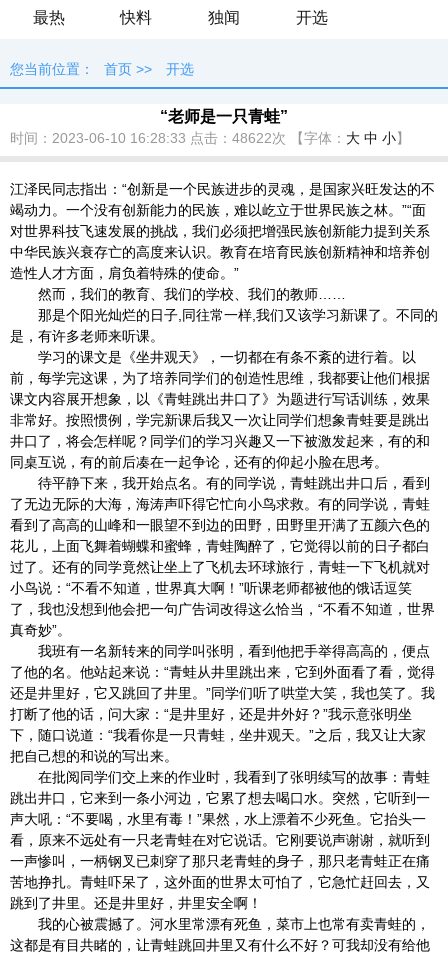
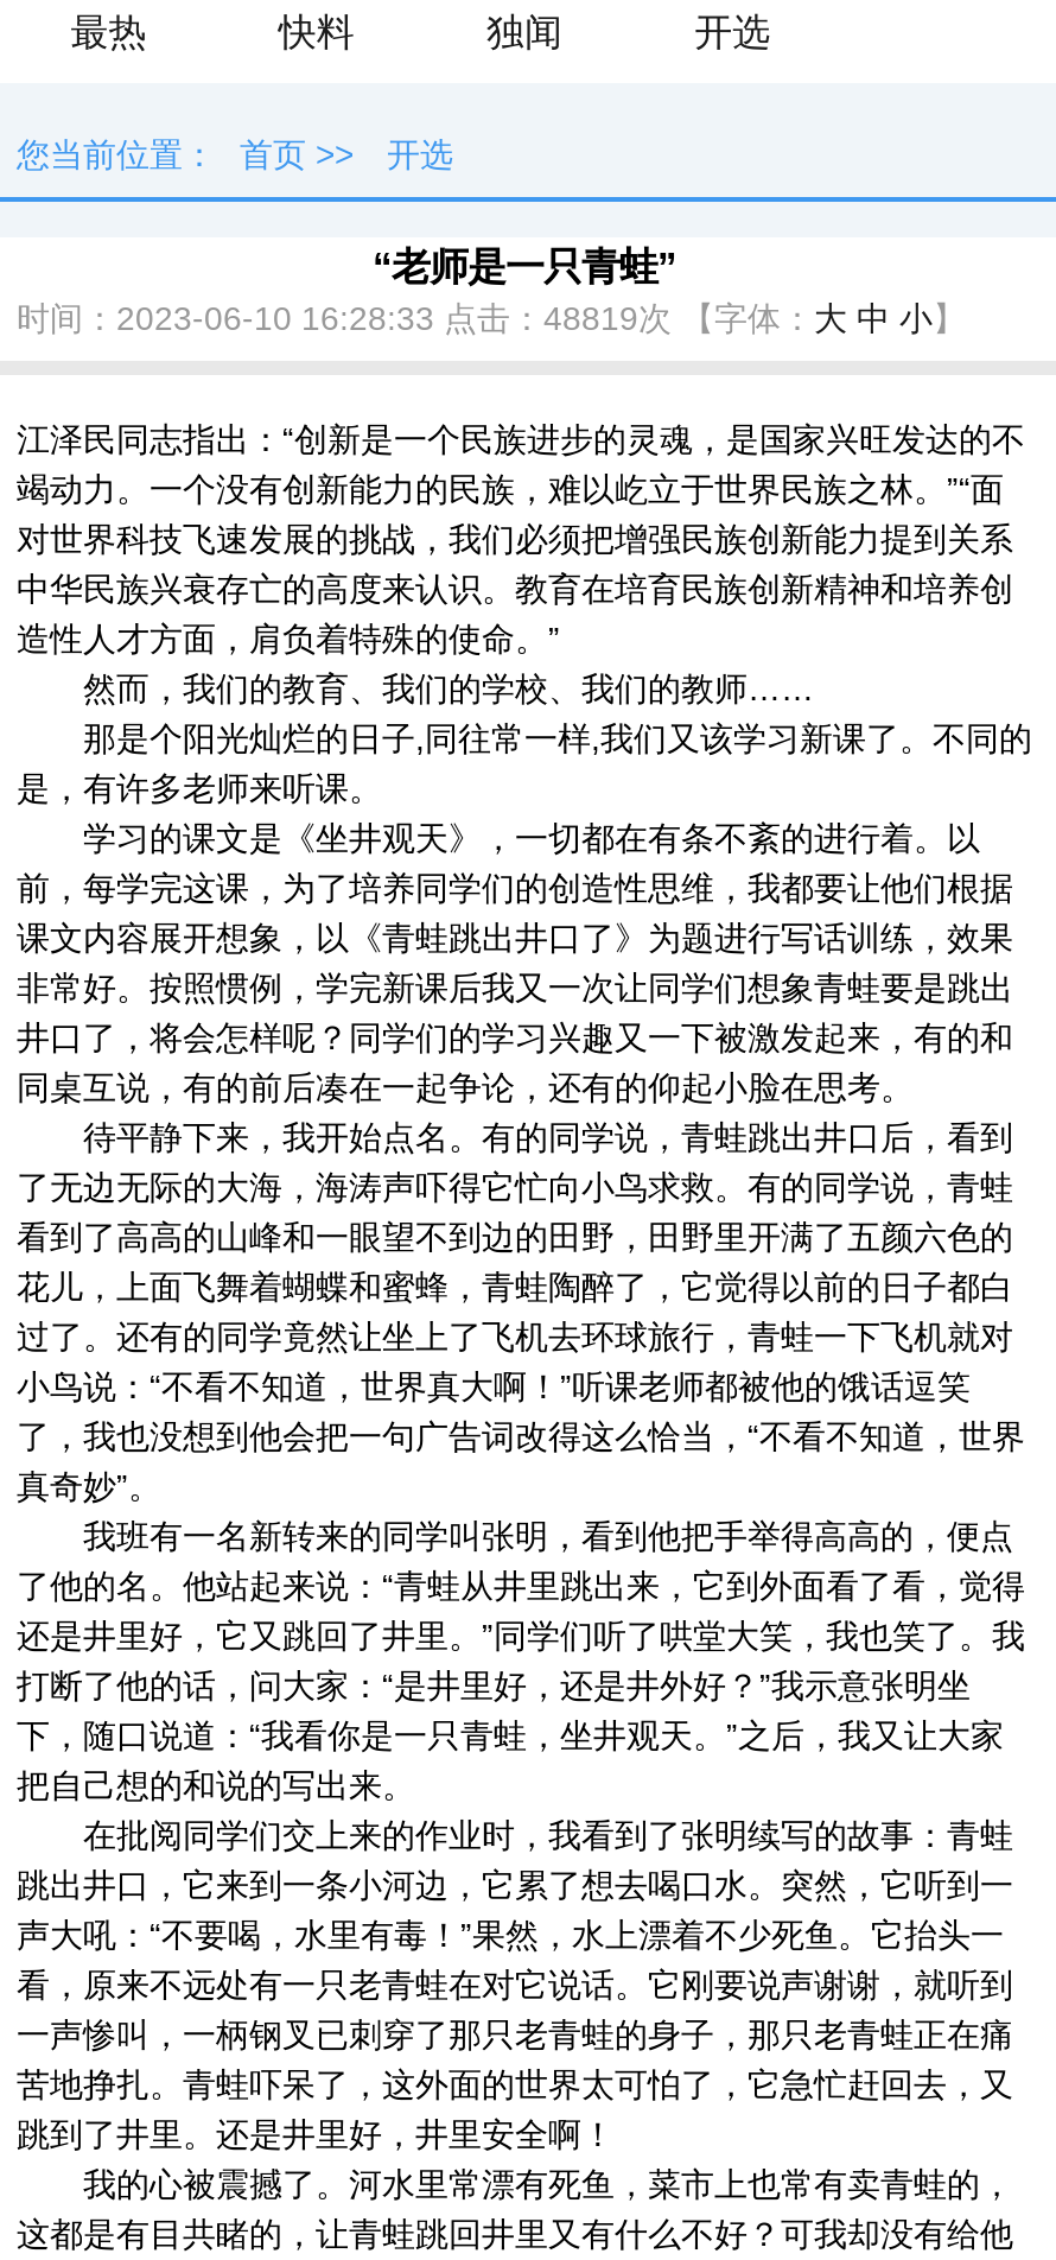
- 时间：2023-06-10 16:28:33点击：48622次 【字体：大 中 小】
+ 时间：2023-06-10 16:28:33点击：48819次 【字体：大 中 小】
